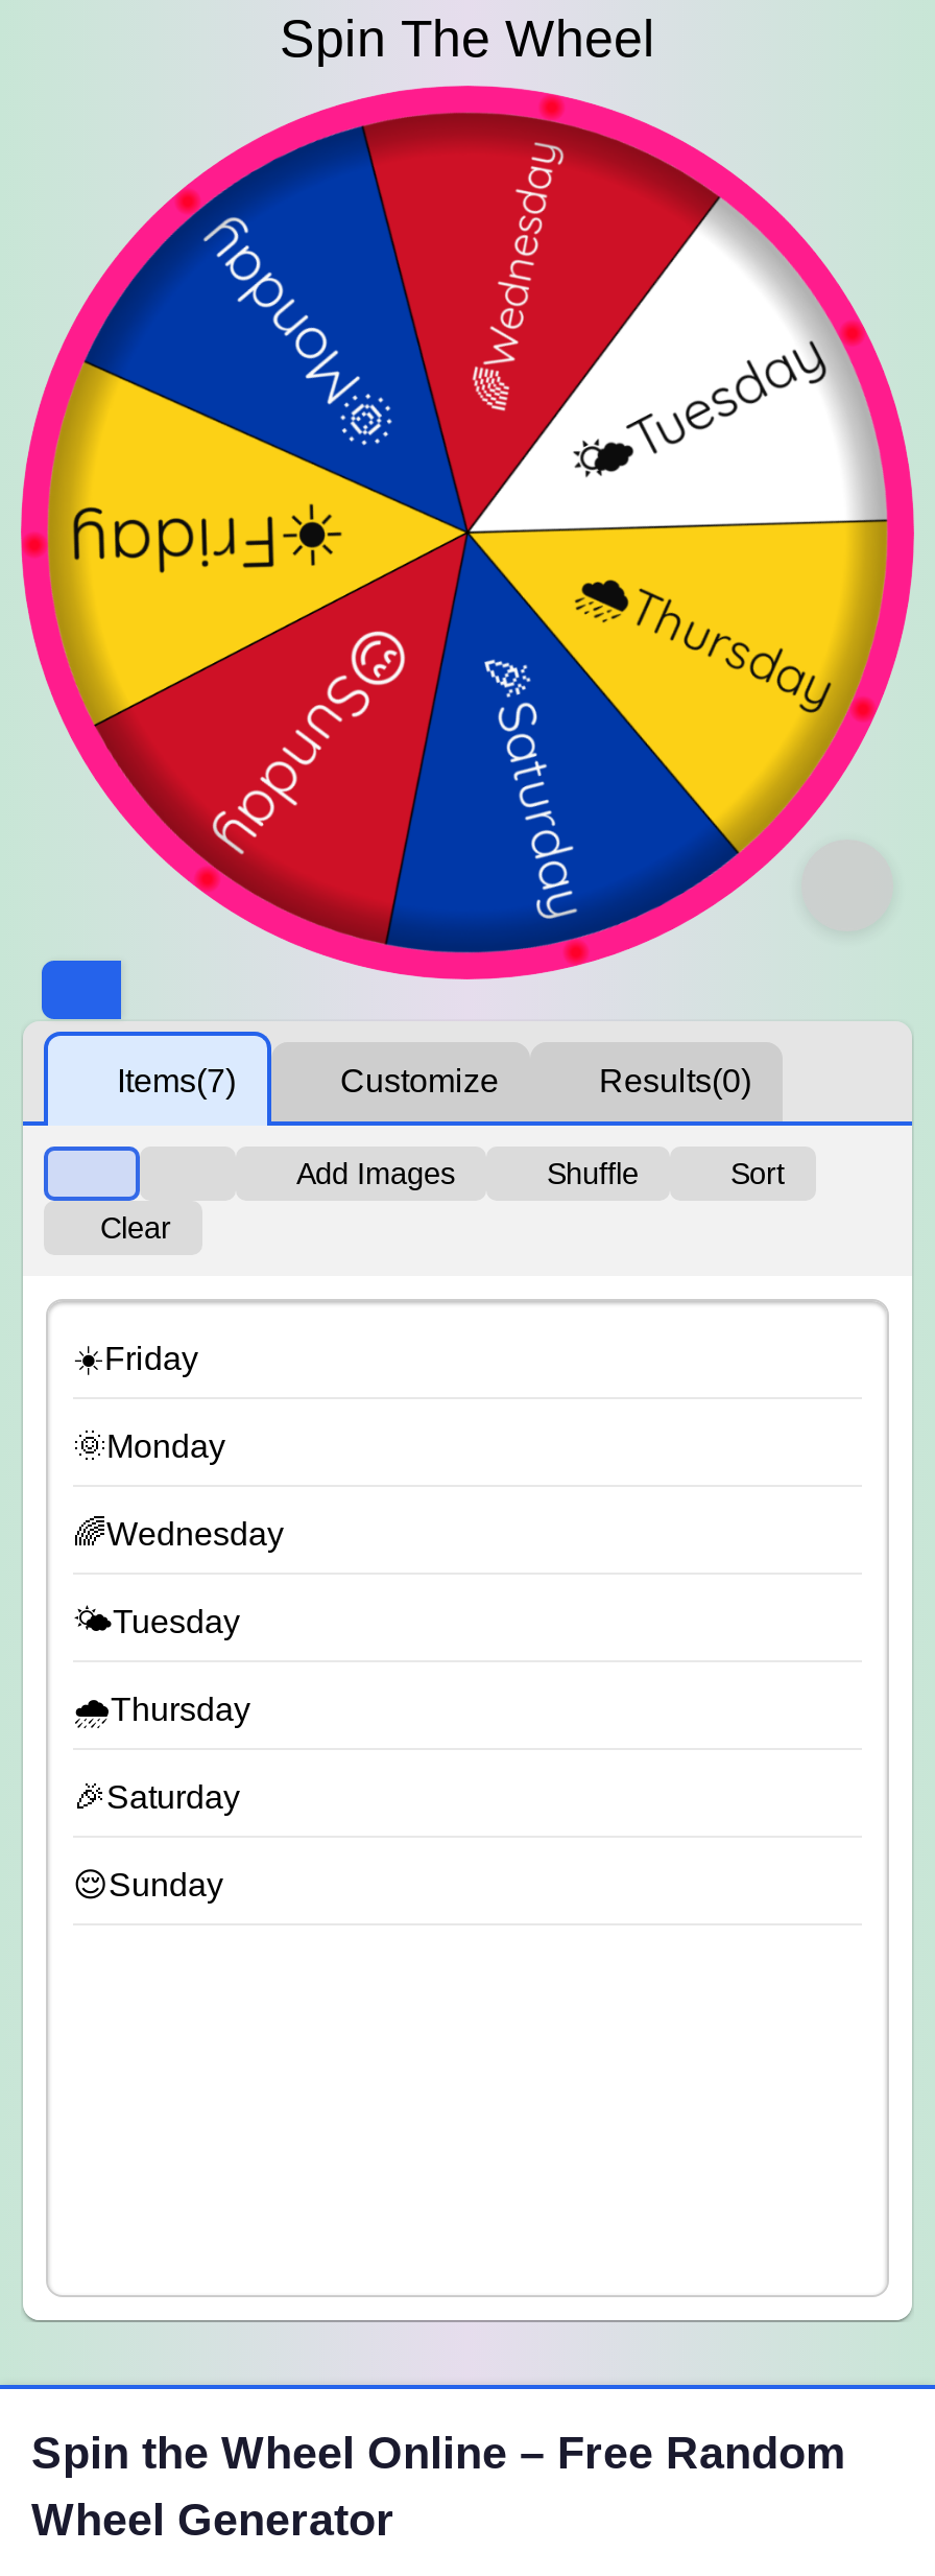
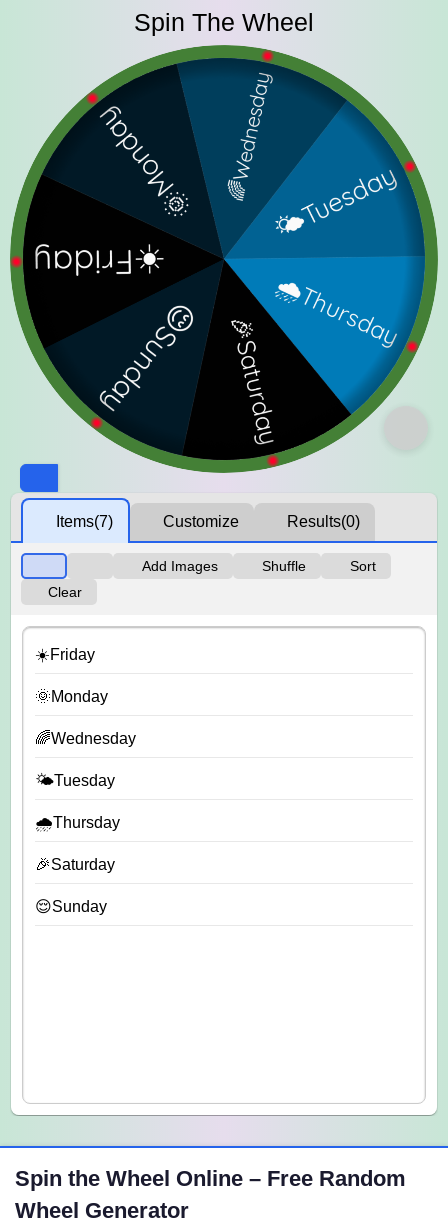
- [image]
+ [image]
